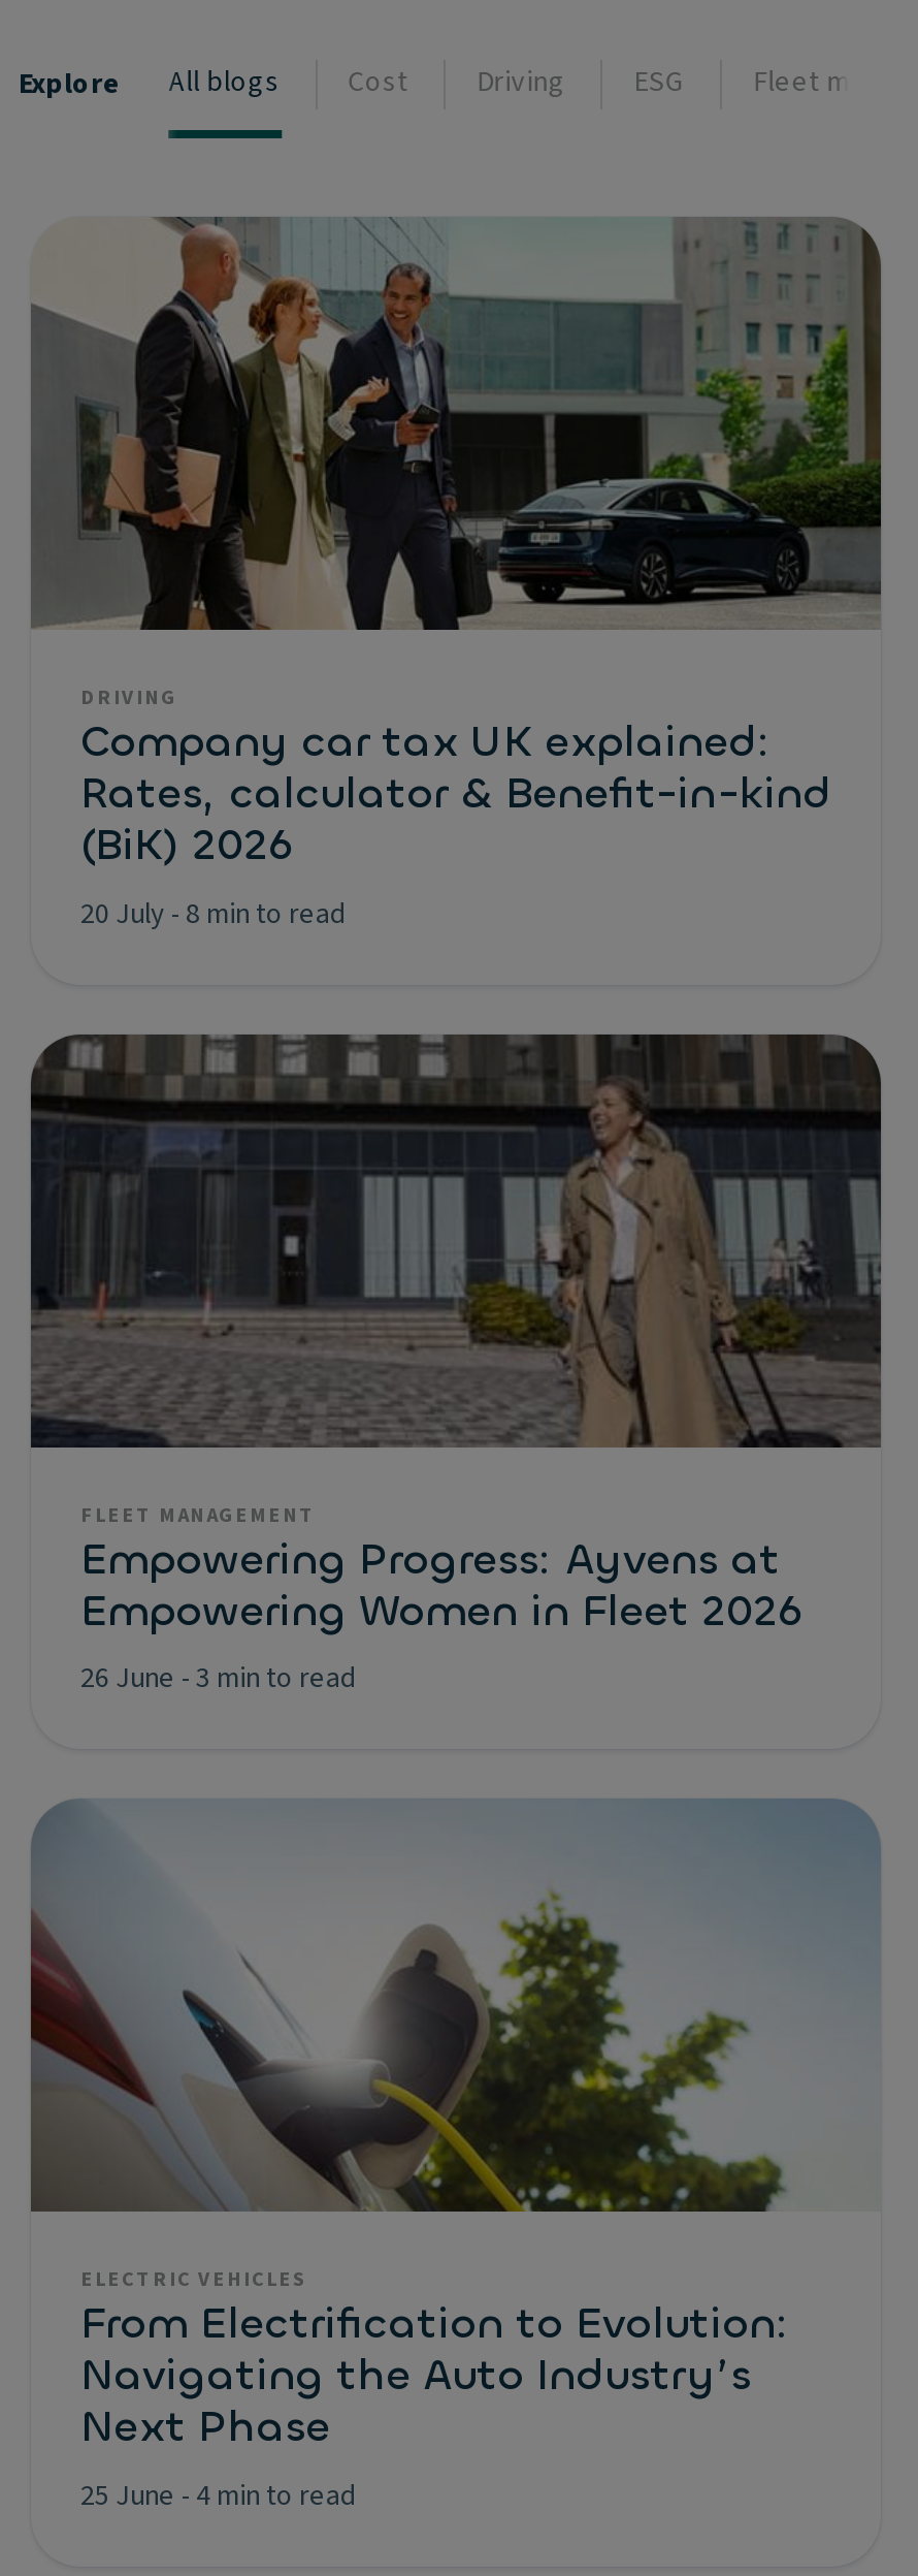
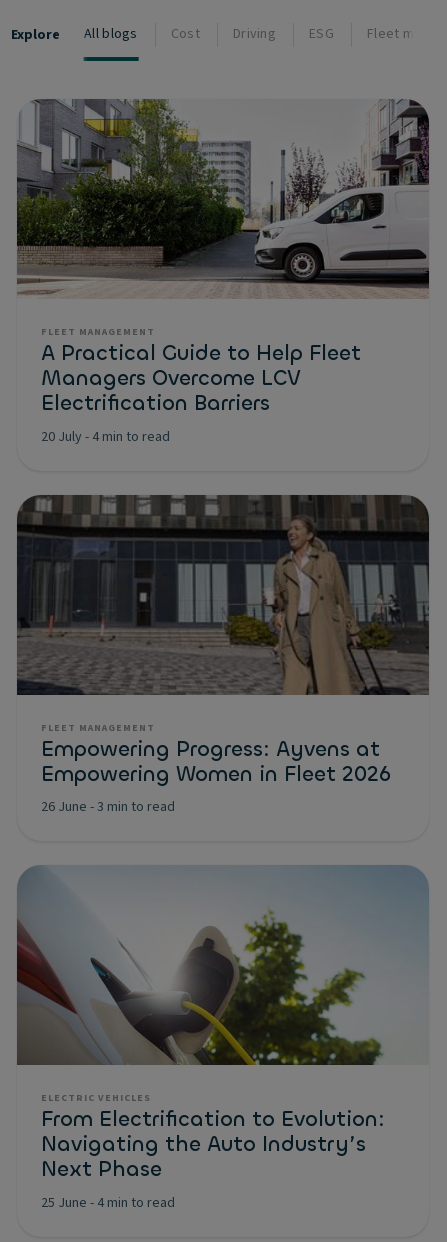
- [image]
- DRIVING
- Company car tax UK explained:
- Rates, calculator & Benefit-in-kind
- (BiK) 2026
- 20 July - 8 min to read
+ [image]
+ FLEET MANAGEMENT
+ A Practical Guide to Help Fleet
+ Managers Overcome LCV
+ Electrification Barriers
+ 20 July - 4 min to read
